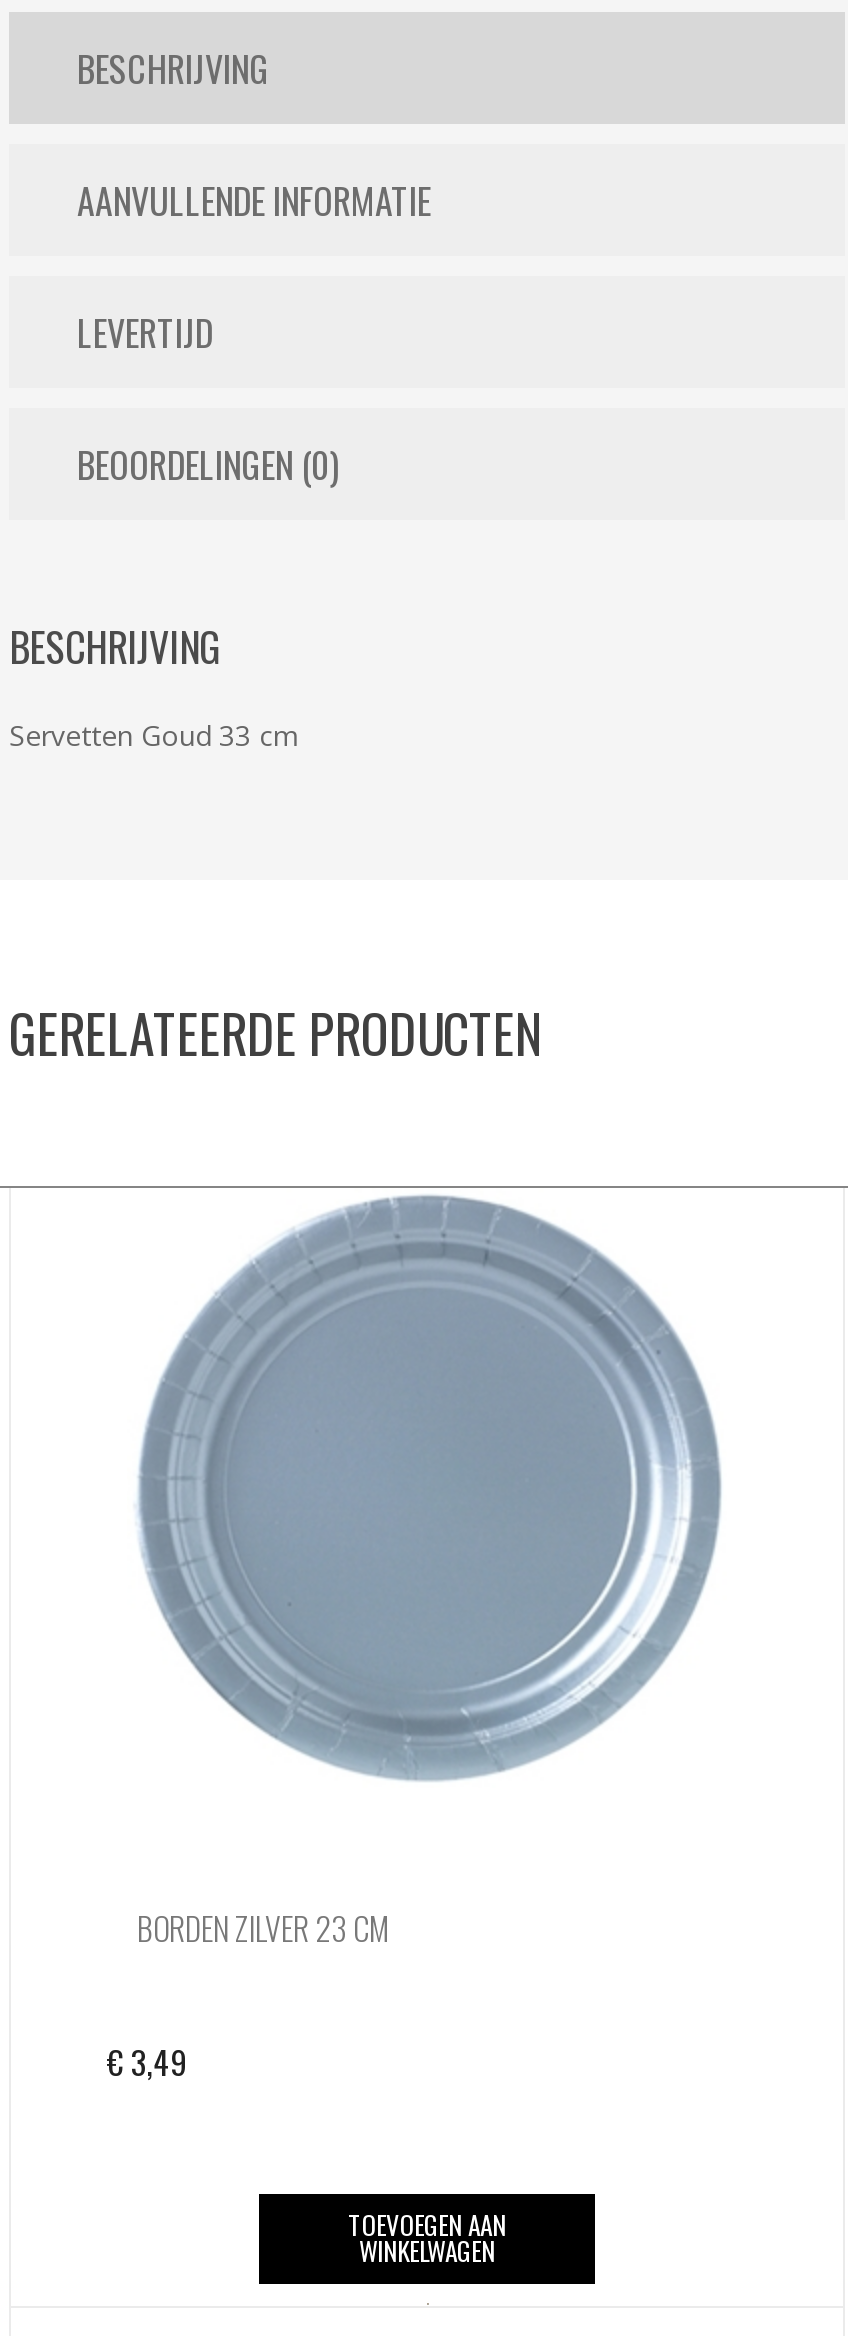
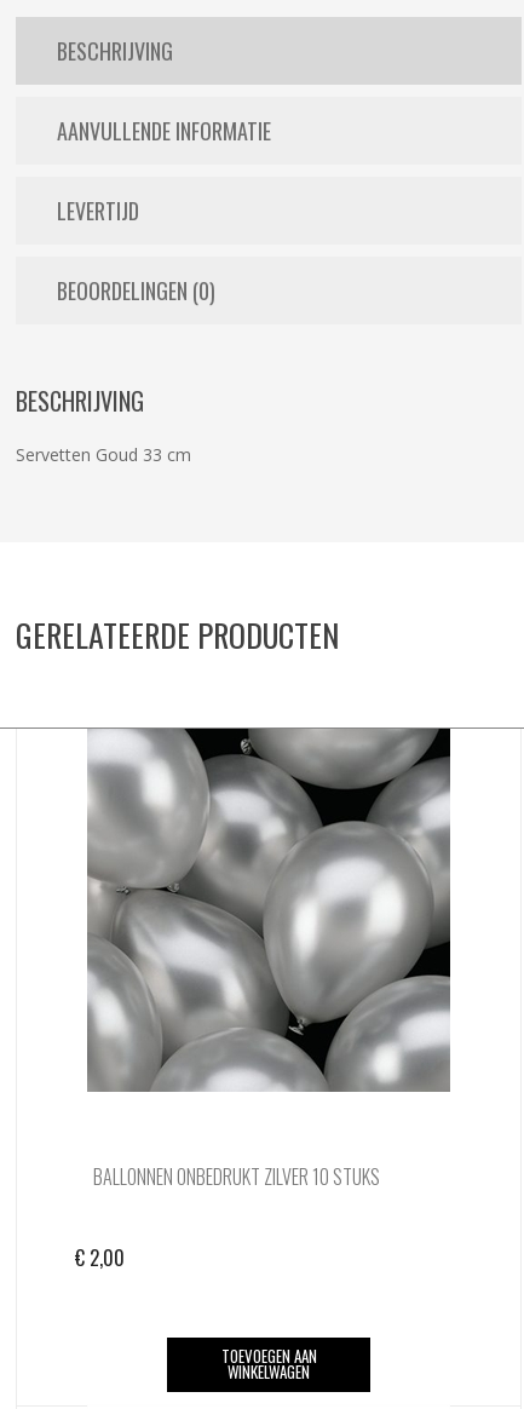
- [image]
+ [image]

- BORDEN ZILVER 23 CM
+ BALLONNEN ONBEDRUKT ZILVER 10 STUKS

- €3,49
+ €2,00
